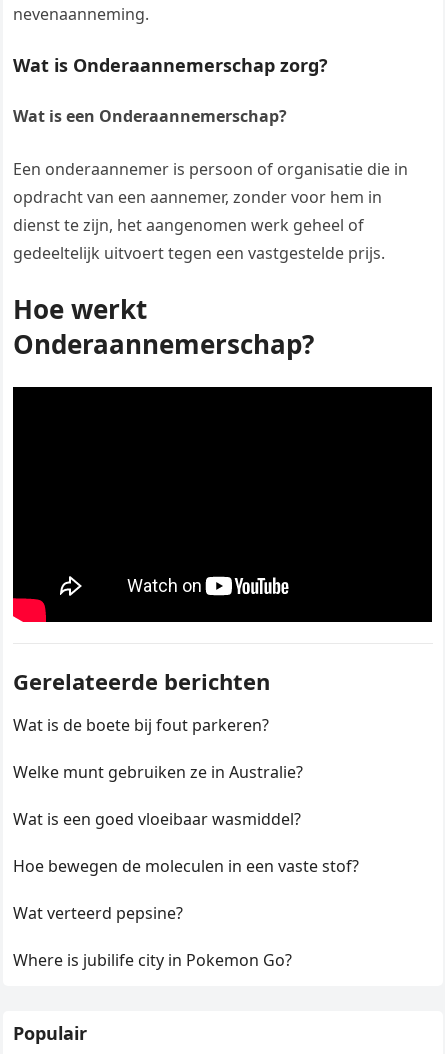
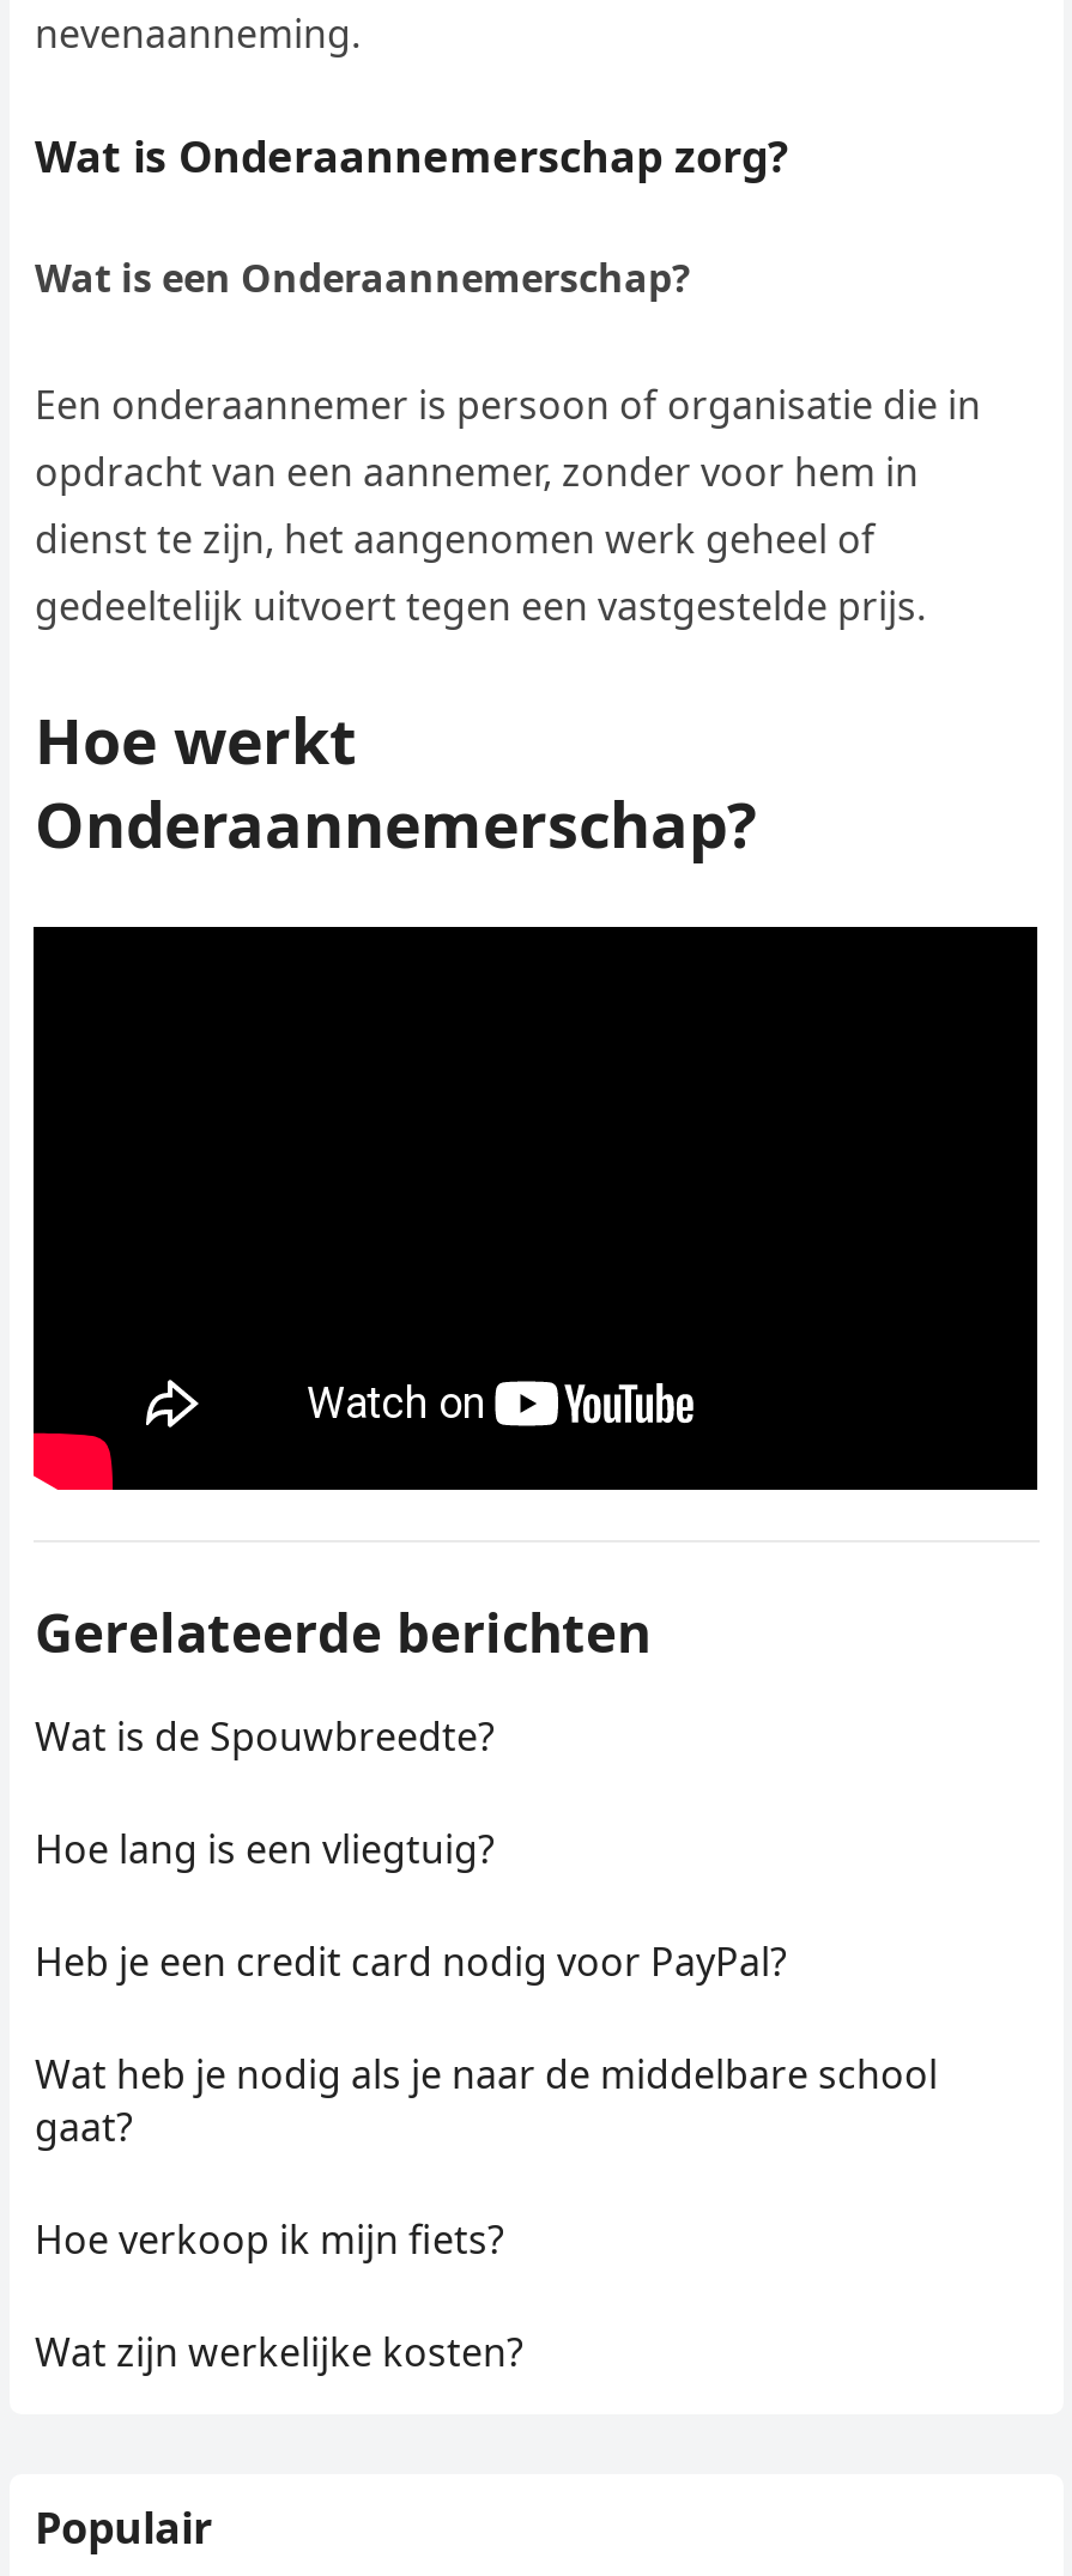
- Wat is de boete bij fout parkeren?
+ Wat is de Spouwbreedte?

- Welke munt gebruiken ze in Australie?
+ Hoe lang is een vliegtuig?

- Wat is een goed vloeibaar wasmiddel?
+ Heb je een credit card nodig voor PayPal?

- Hoe bewegen de moleculen in een vaste stof?
+ Wat heb je nodig als je naar de middelbare school
+ gaat?

- Wat verteerd pepsine?
+ Hoe verkoop ik mijn fiets?

- Where is jubilife city in Pokemon Go?
+ Wat zijn werkelijke kosten?
